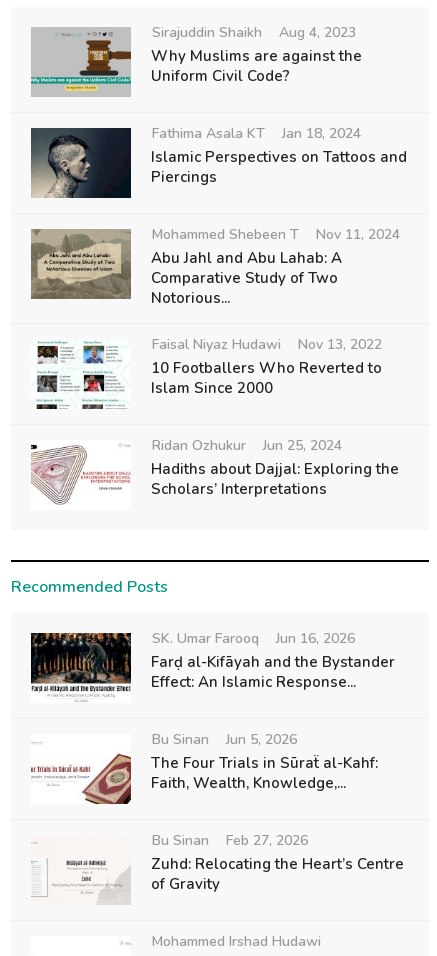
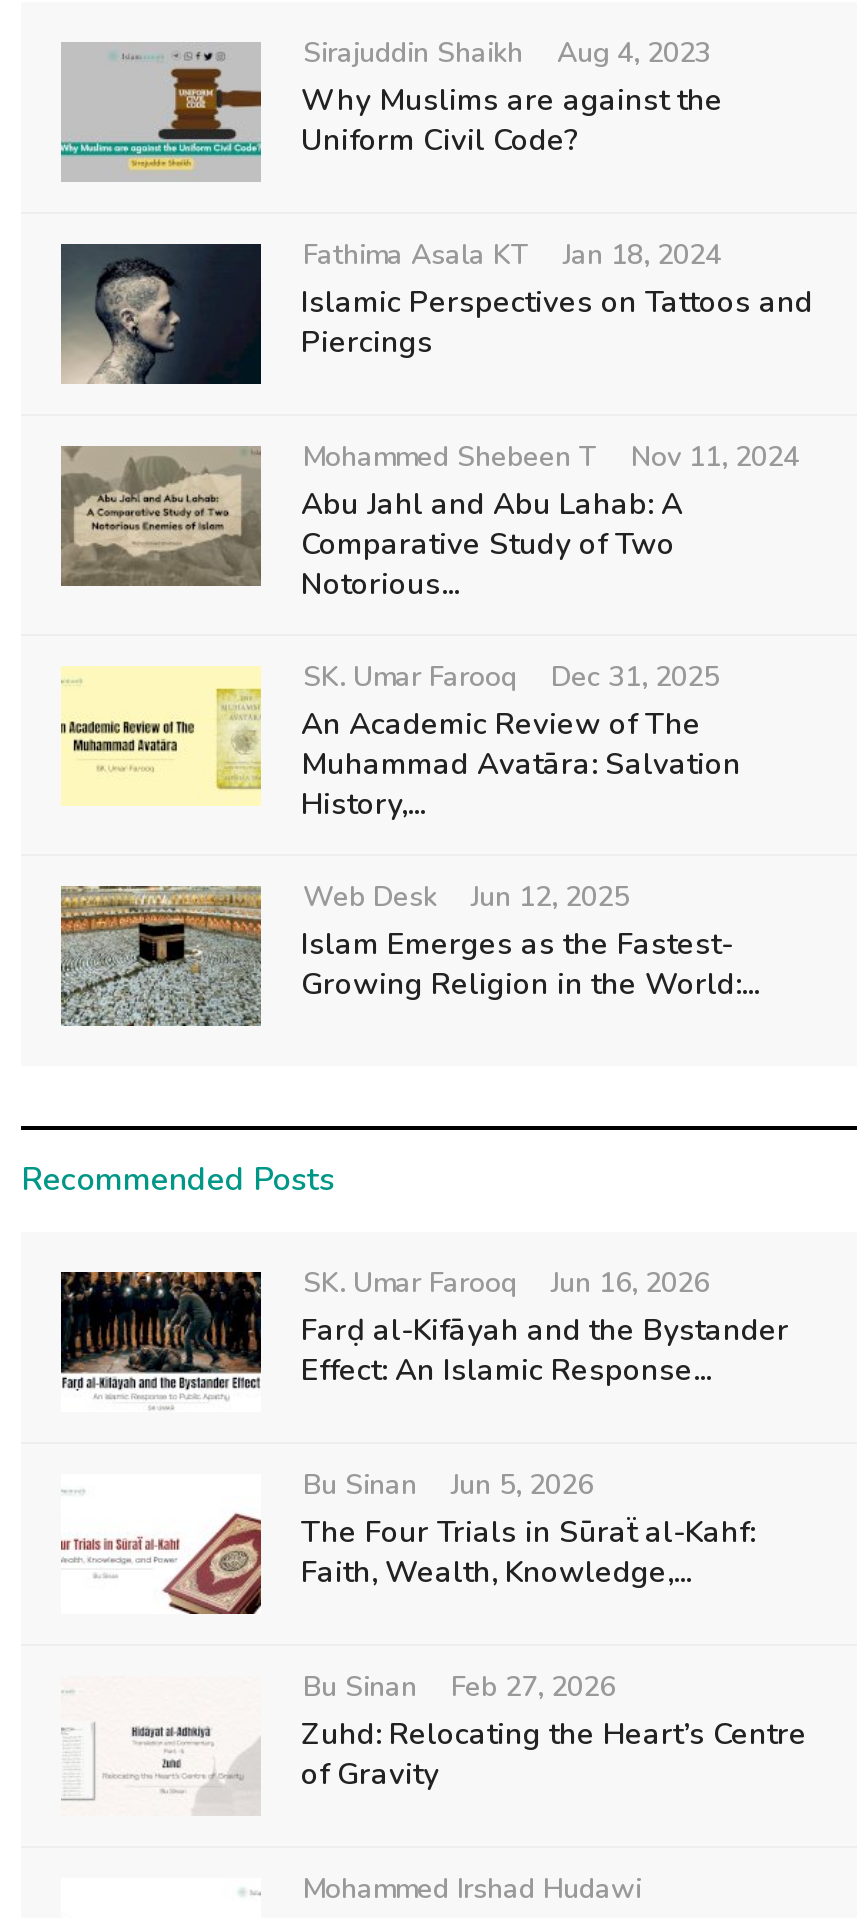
- [image]
- Faisal Niyaz Hudawi
- Nov 13, 2022
- 10 Footballers Who Reverted to
- Islam Since 2000
+ [image]
+ SK. Umar Farooq
+ Dec 31, 2025
+ An Academic Review of The
+ Muhammad Avatāra: Salvation
+ History,...

- [image]
- Ridan Ozhukur
- Jun 25, 2024
- Hadiths about Dajjal: Exploring the
- Scholars’ Interpretations
+ [image]
+ Web Desk
+ Jun 12, 2025
+ Islam Emerges as the Fastest-
+ Growing Religion in the World:...
